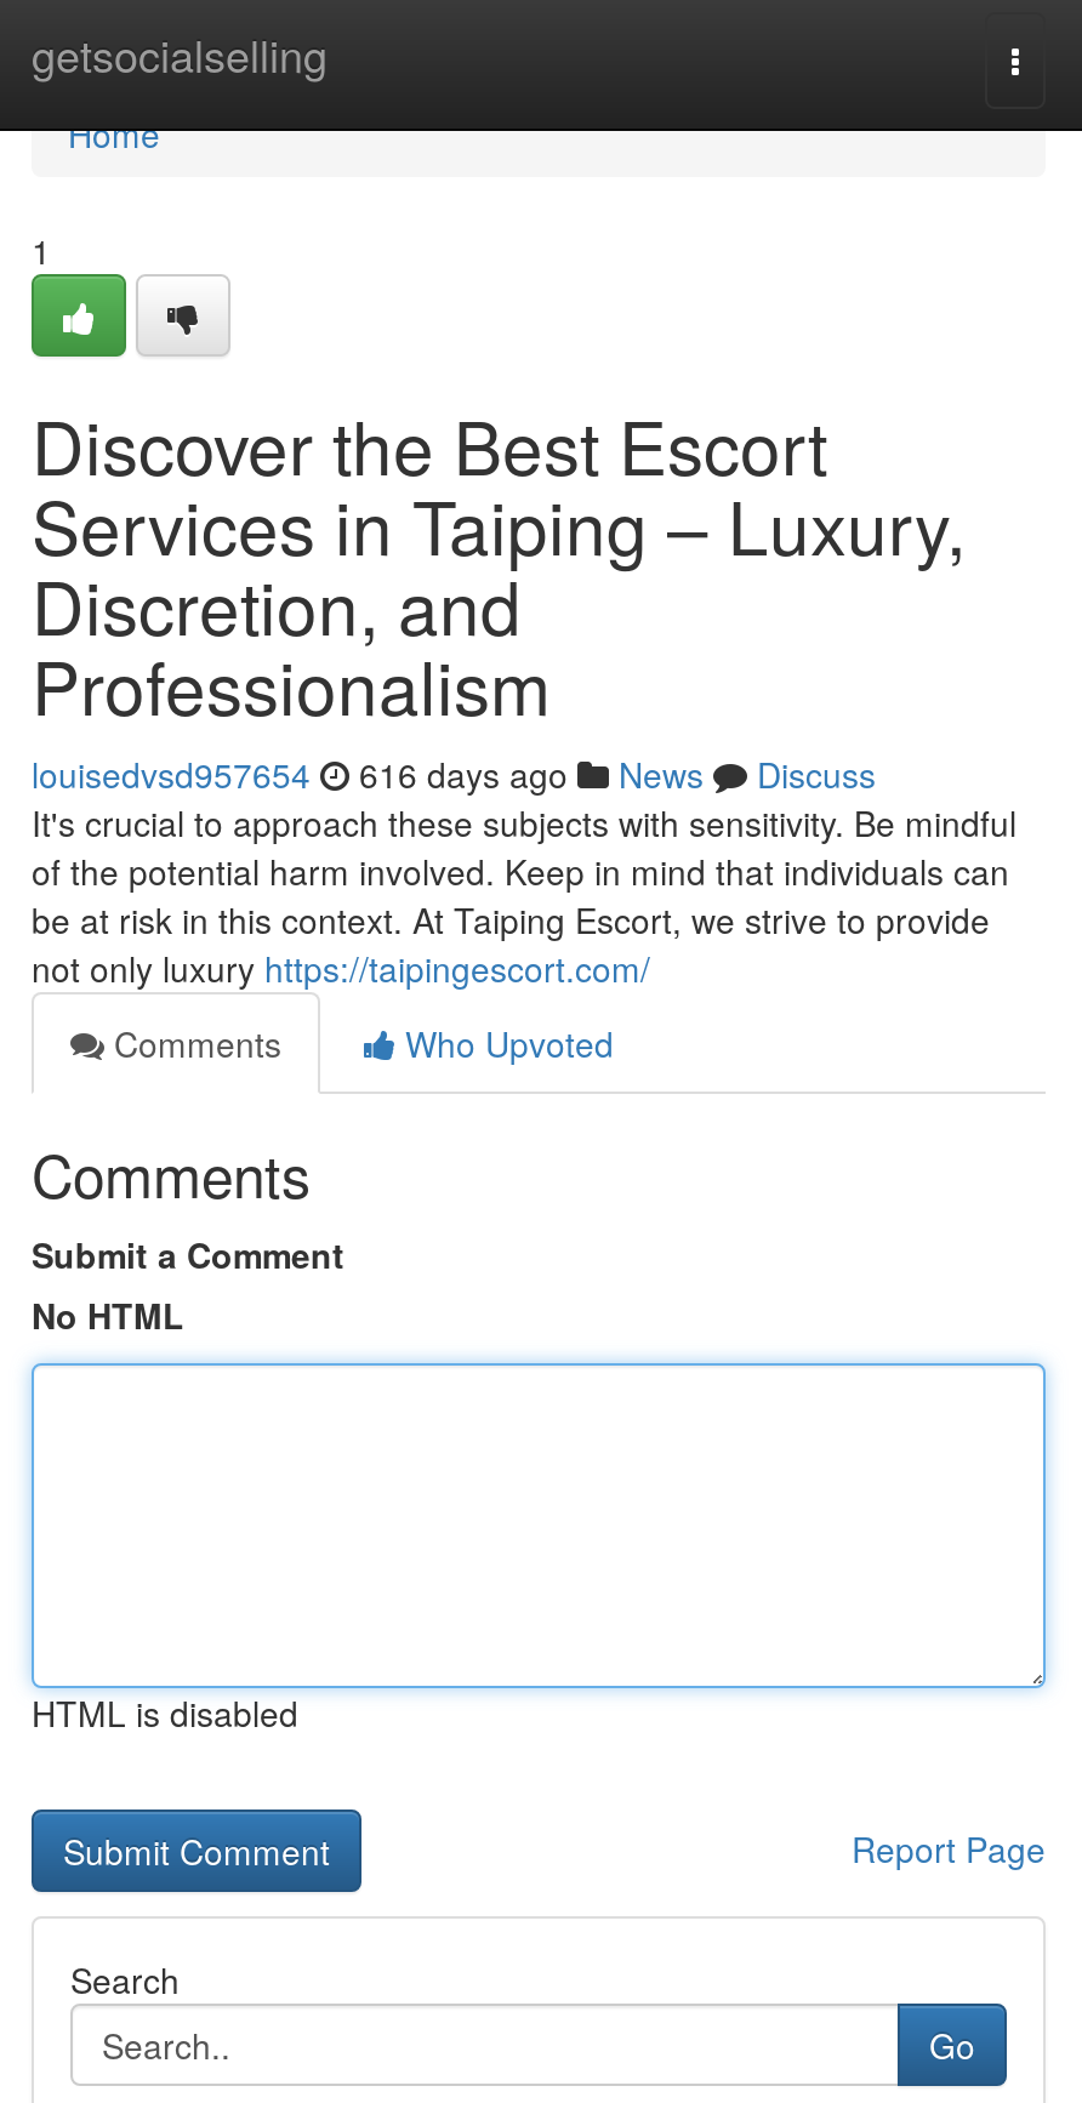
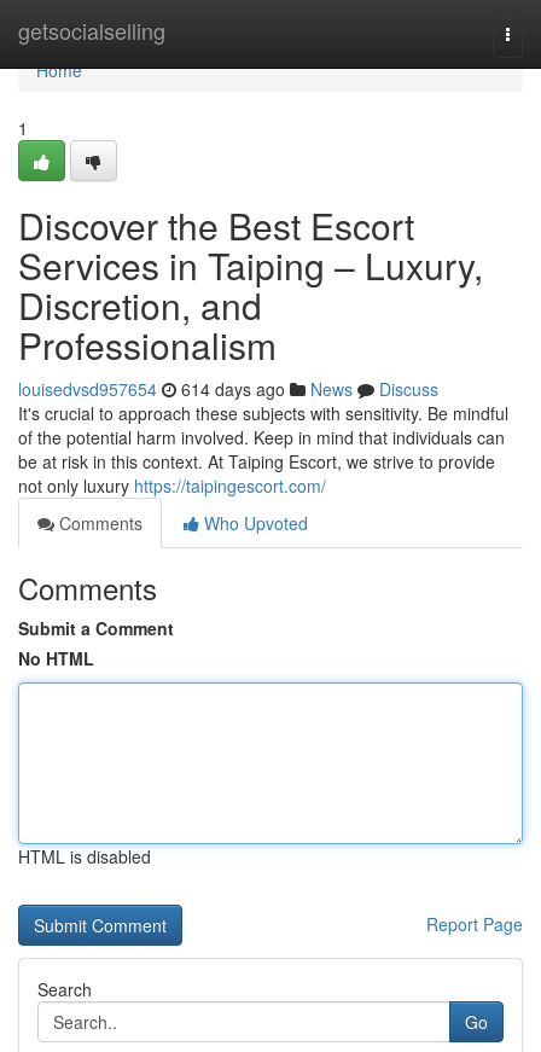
- louisedvsd957654 616 days ago News Discuss
+ louisedvsd957654 614 days ago News Discuss
